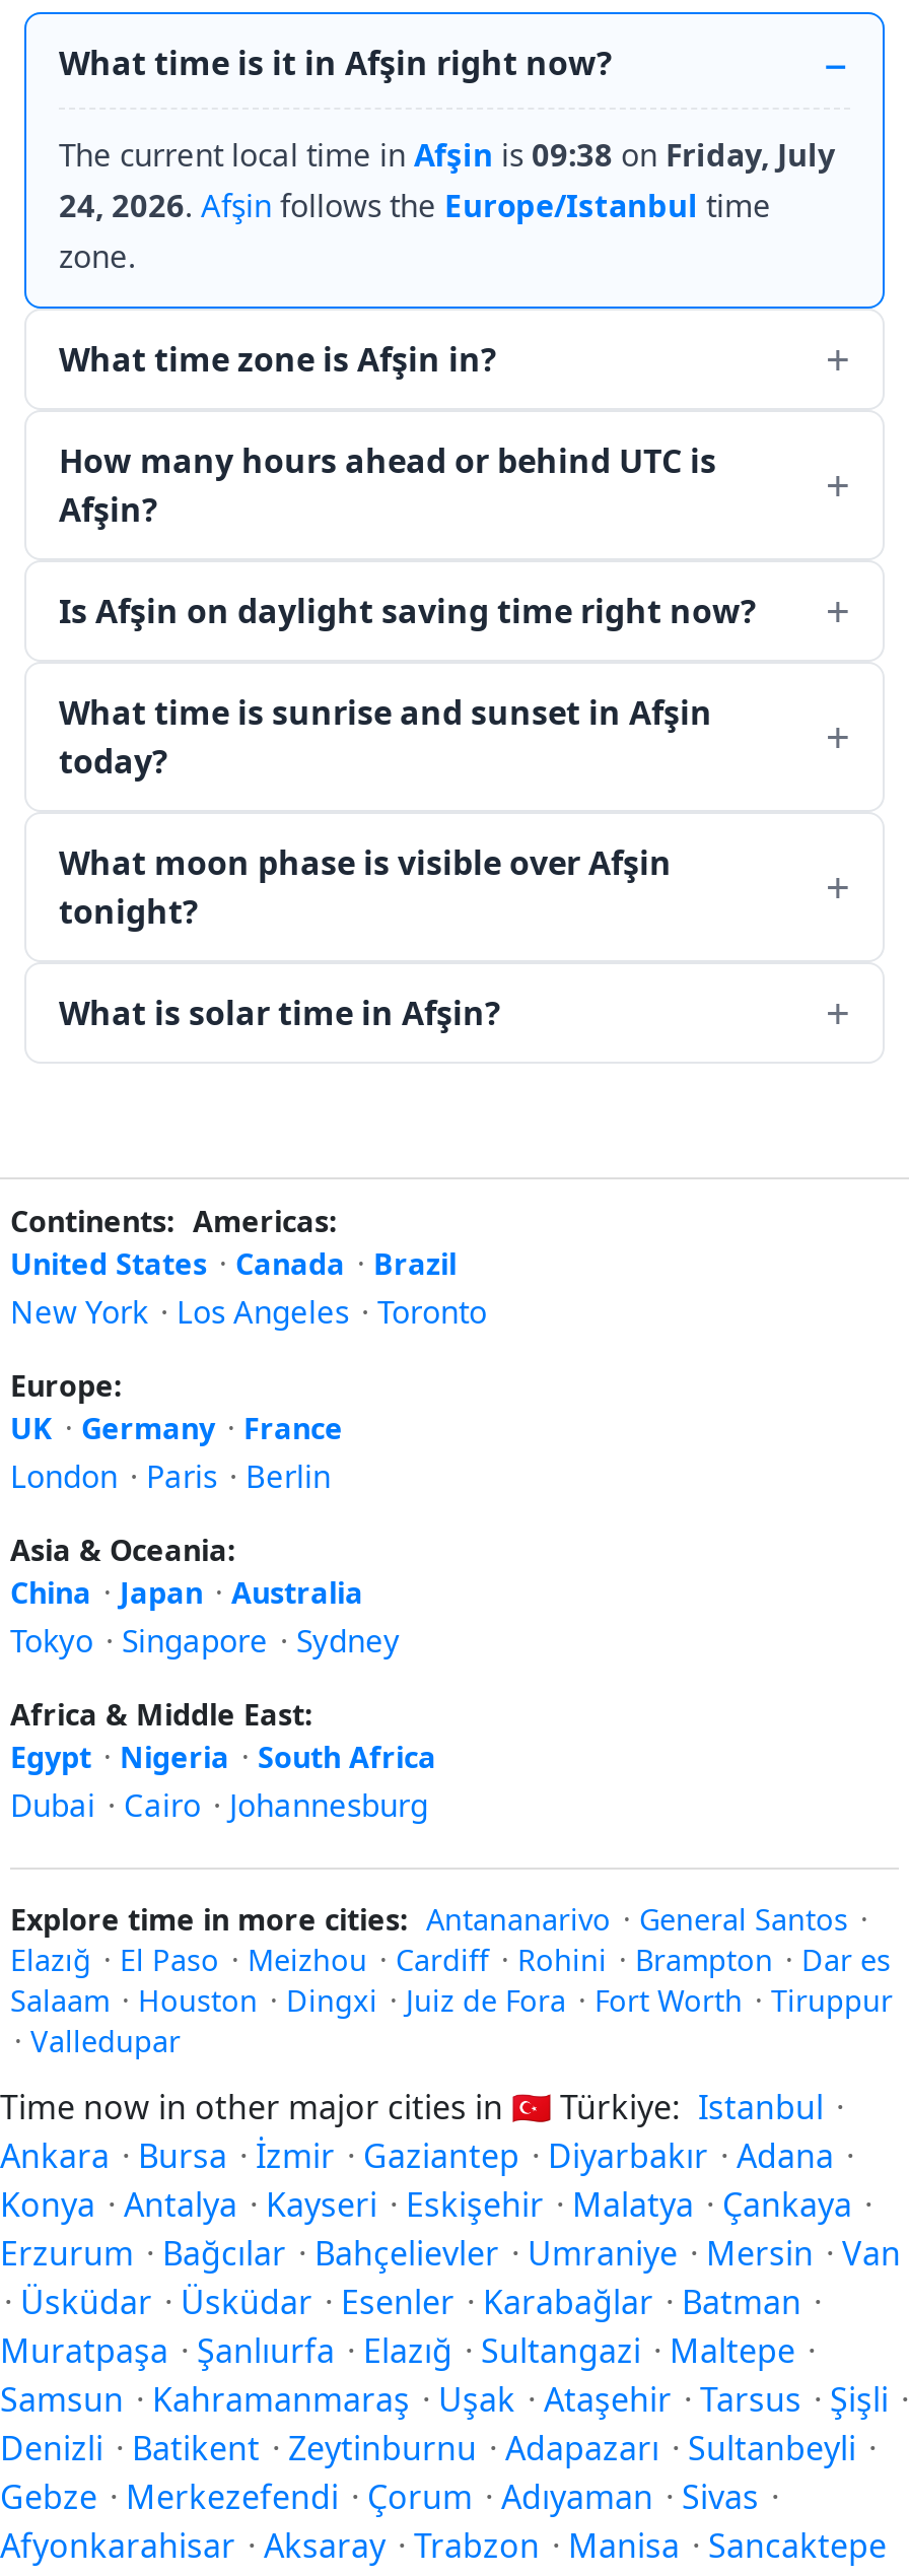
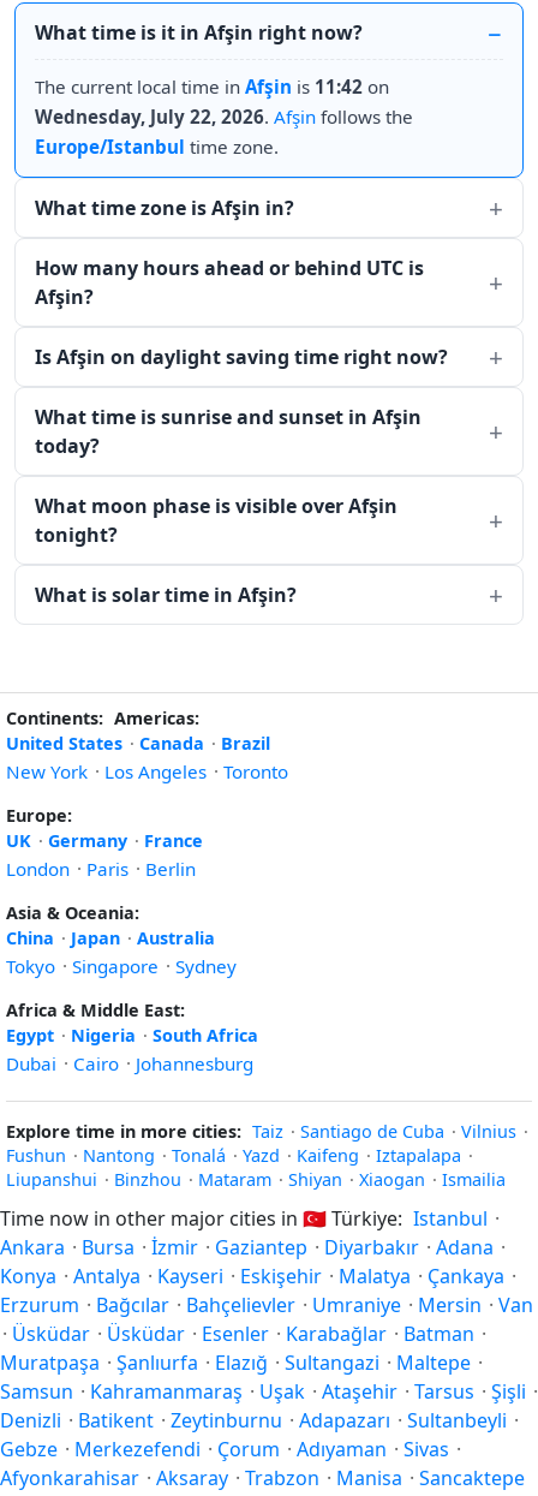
- The current local time in Afşin is 09:38 on Friday, July
- 24, 2026. Afşin follows the Europe/Istanbul time
- zone.
+ The current local time in Afşin is 11:42 on
+ Wednesday, July 22, 2026. Afşin follows the
+ Europe/Istanbul time zone.

- Explore time in more cities: Antananarivo · General Santos ·
- Elazığ · El Paso · Meizhou · Cardiff · Rohini · Brampton · Dar es
- Salaam · Houston · Dingxi · Juiz de Fora · Fort Worth · Tiruppur
- · Valledupar
+ Explore time in more cities: Taiz · Santiago de Cuba · Vilnius ·
+ Fushun · Nantong · Tonalá · Yazd · Kaifeng · Iztapalapa ·
+ Liupanshui · Binzhou · Mataram · Shiyan · Xiaogan · Ismailia
